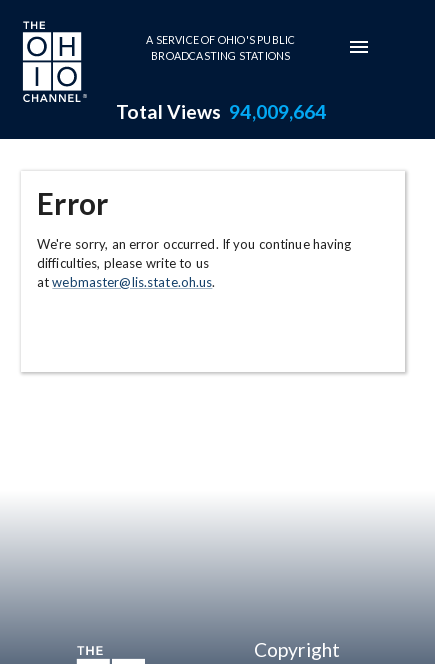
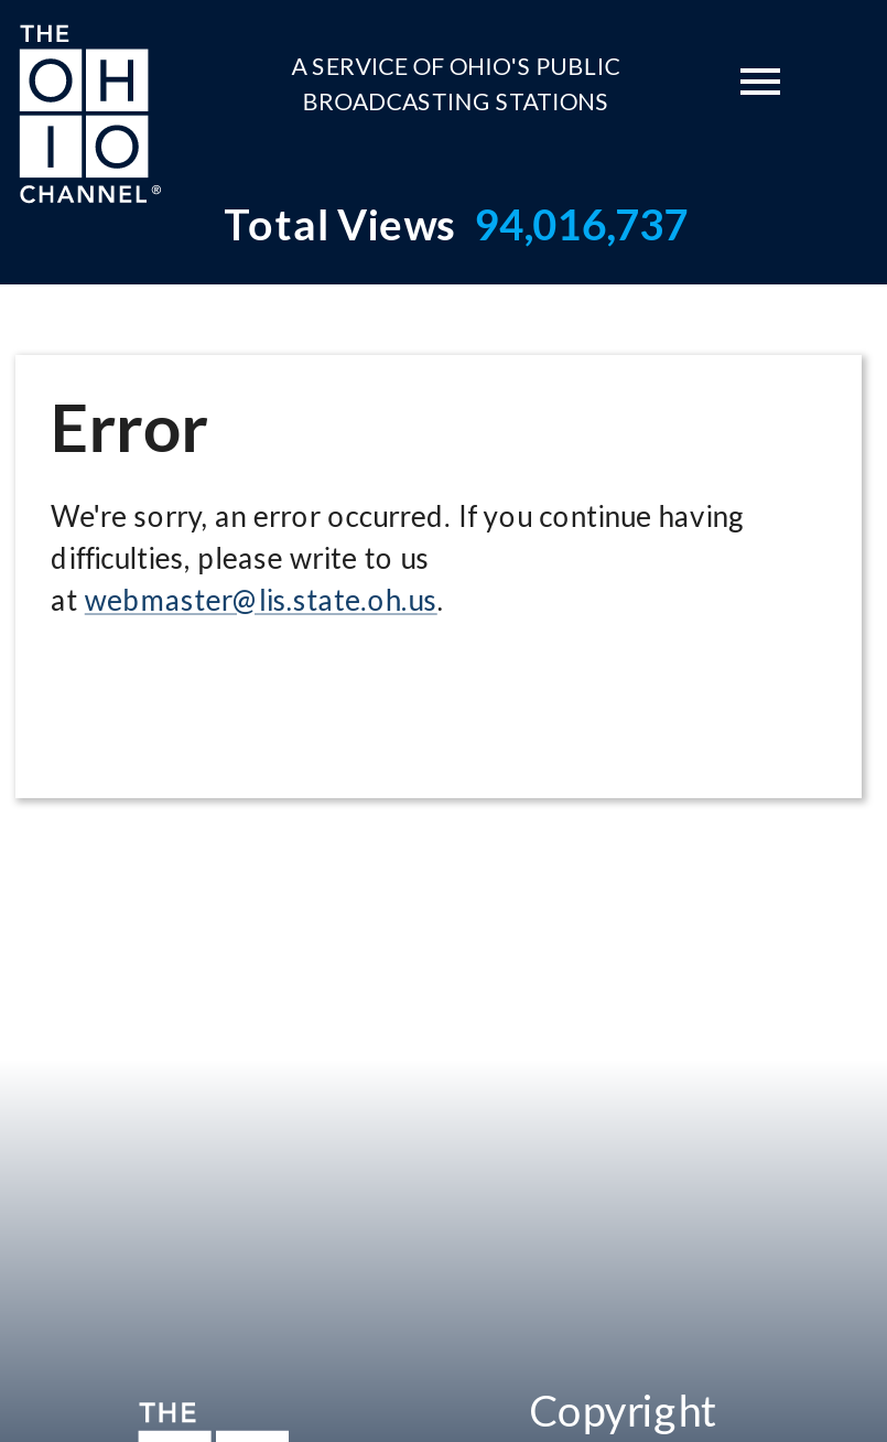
- Total Views 94,009,664
+ Total Views 94,016,737
